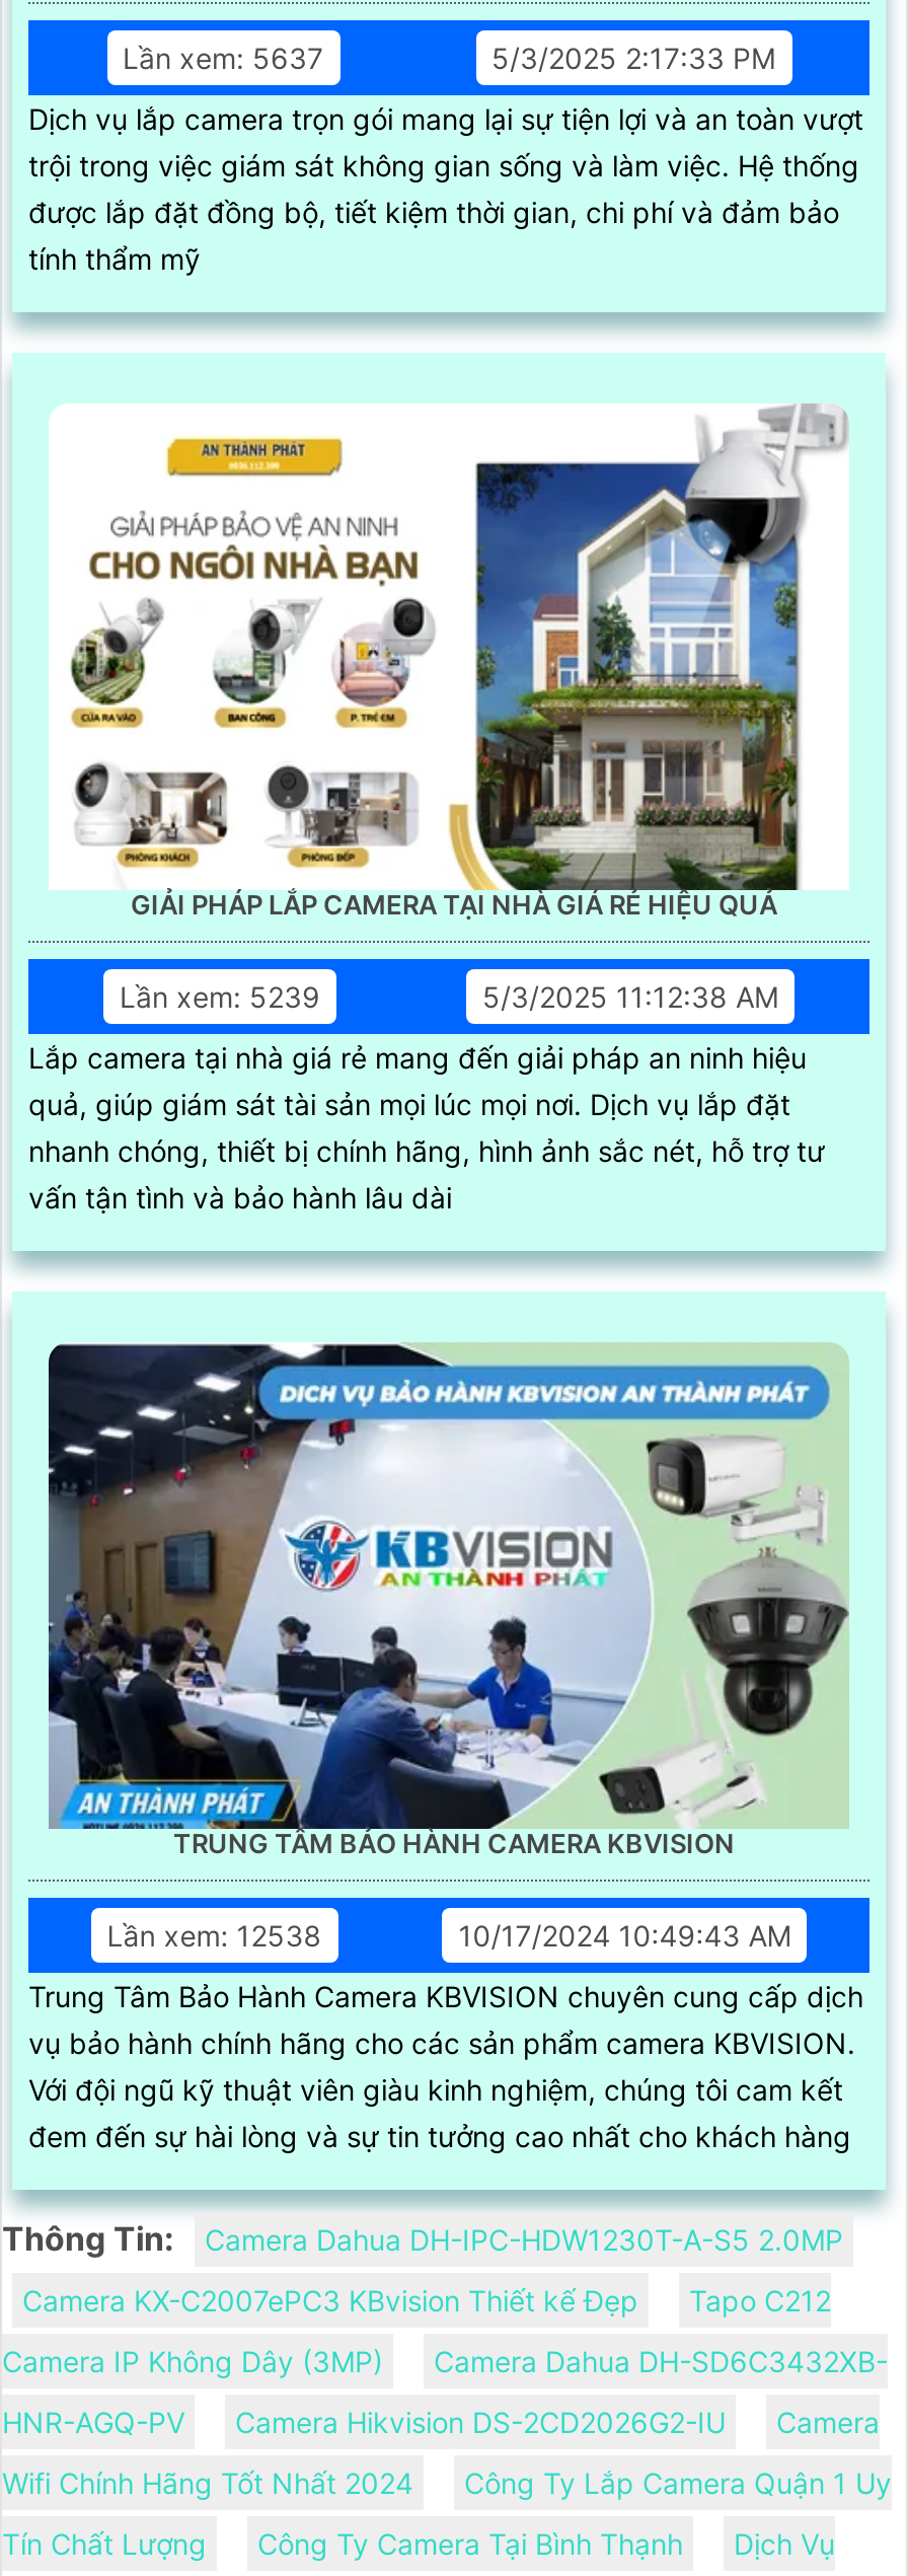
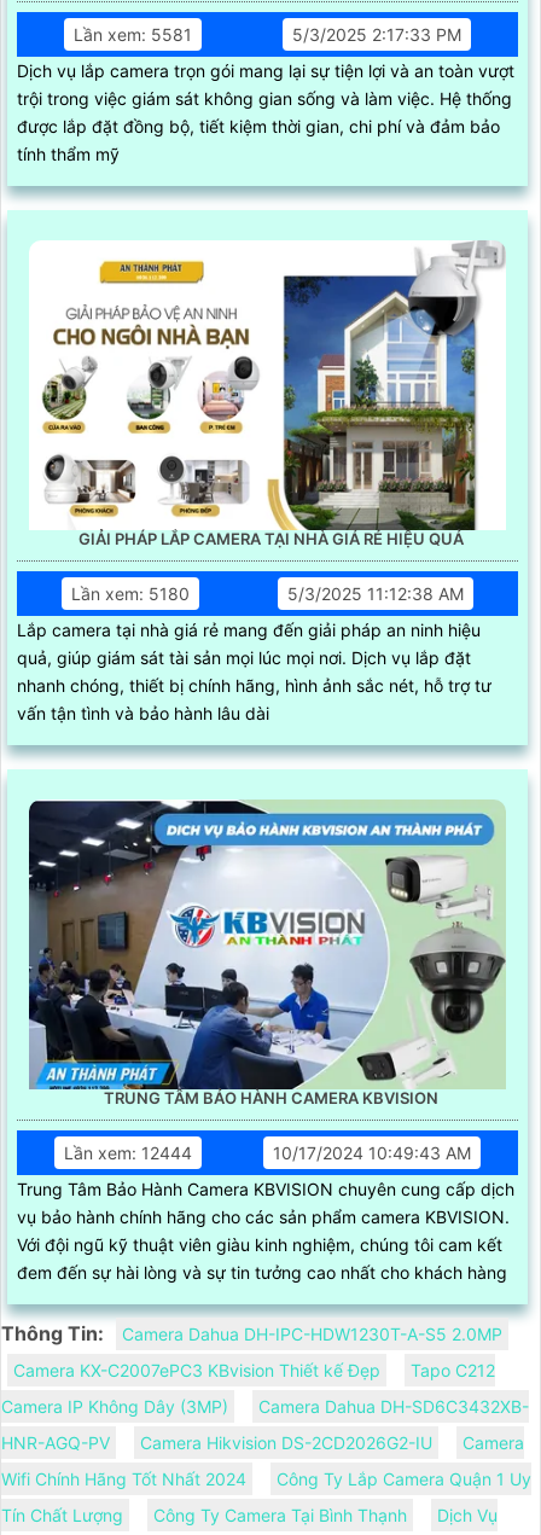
- Lần xem: 5637
+ Lần xem: 5581

- Lần xem: 5239
+ Lần xem: 5180

- Lần xem: 12538
+ Lần xem: 12444
